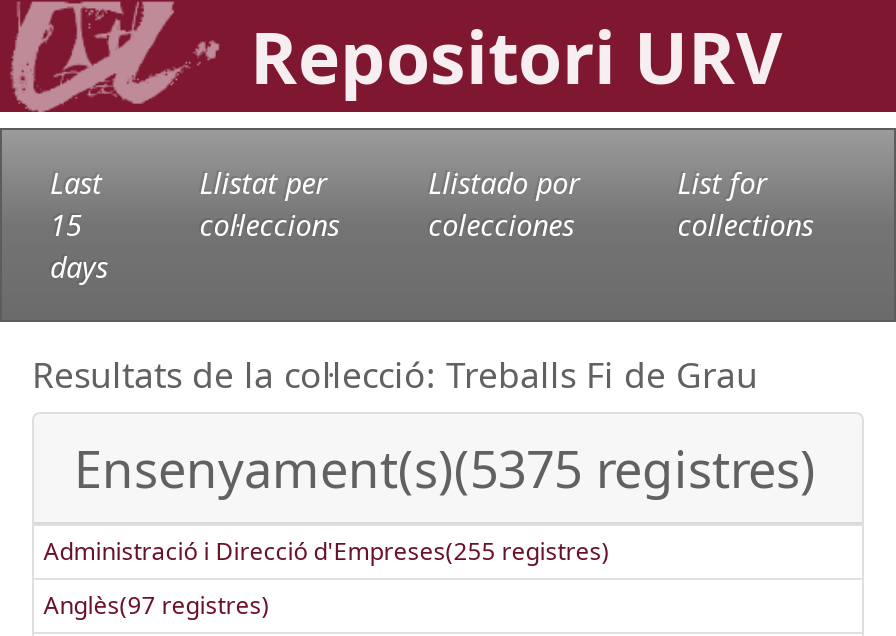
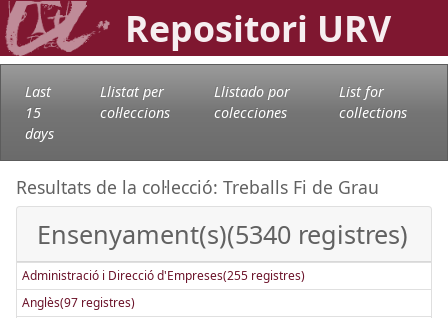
- Ensenyament(s)(5375 registres)
+ Ensenyament(s)(5340 registres)
